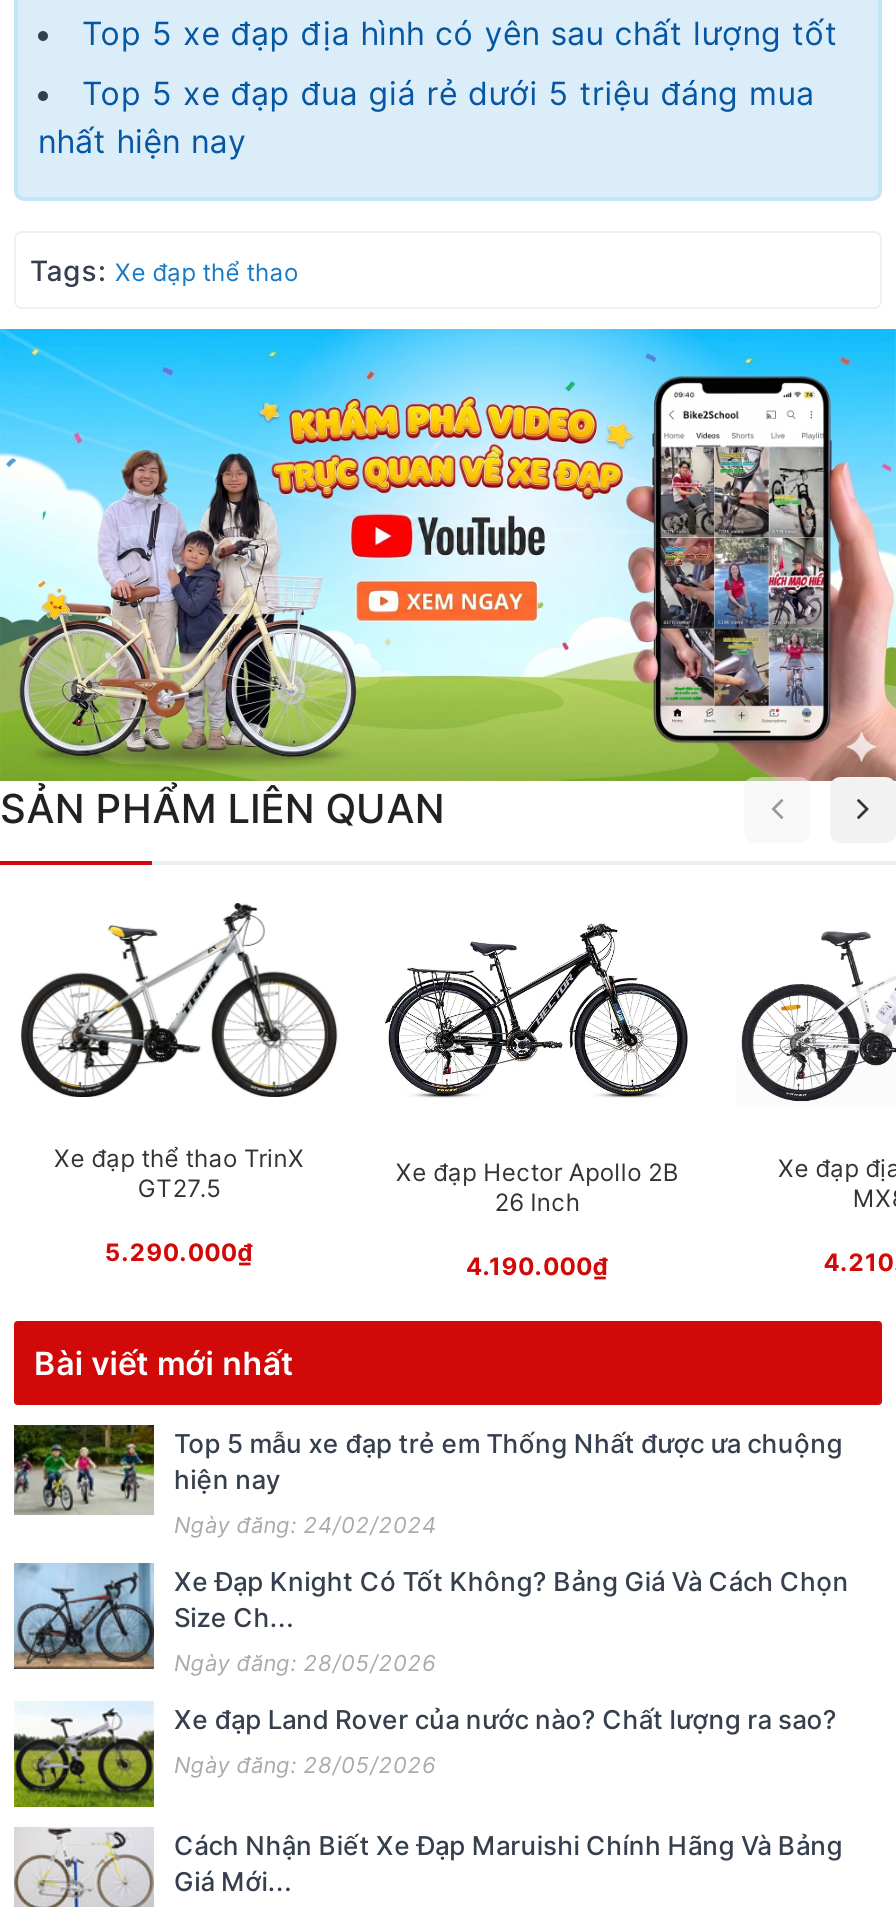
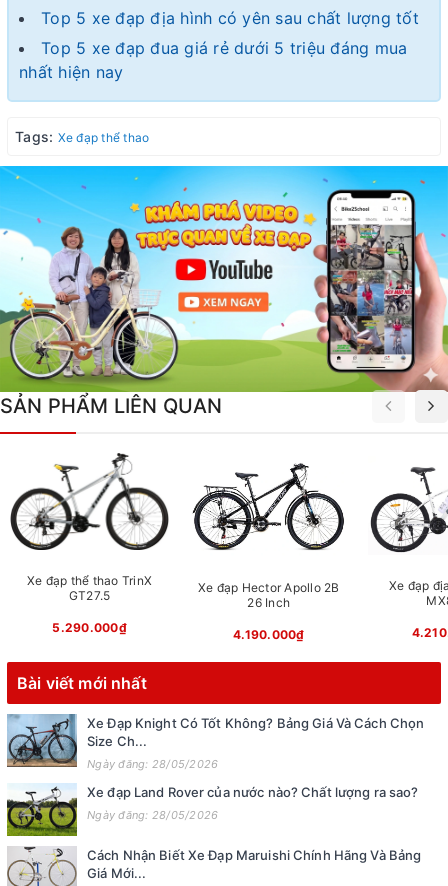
- [image]
- Top 5 mẫu xe đạp trẻ em Thống Nhất được ưa chuộng
- hiện nay
- Ngày đăng: 24/02/2024
